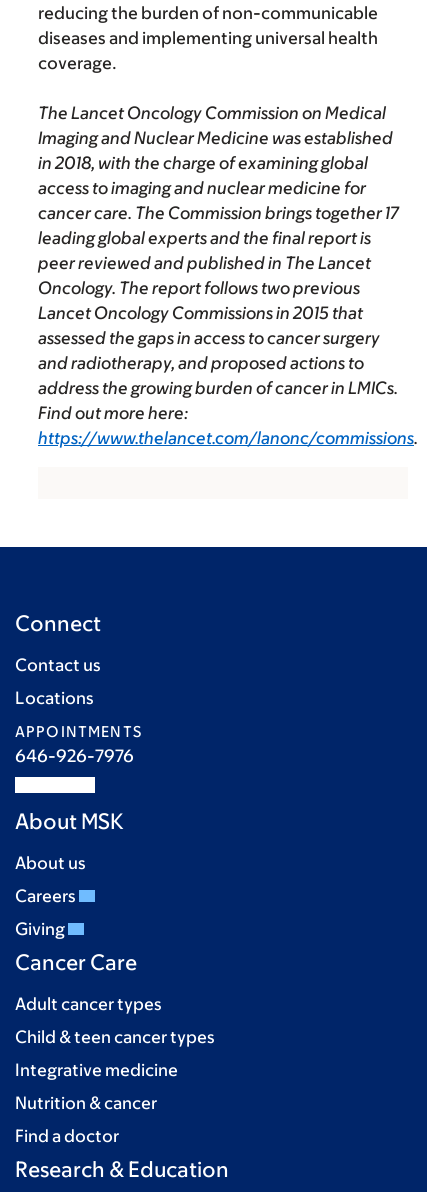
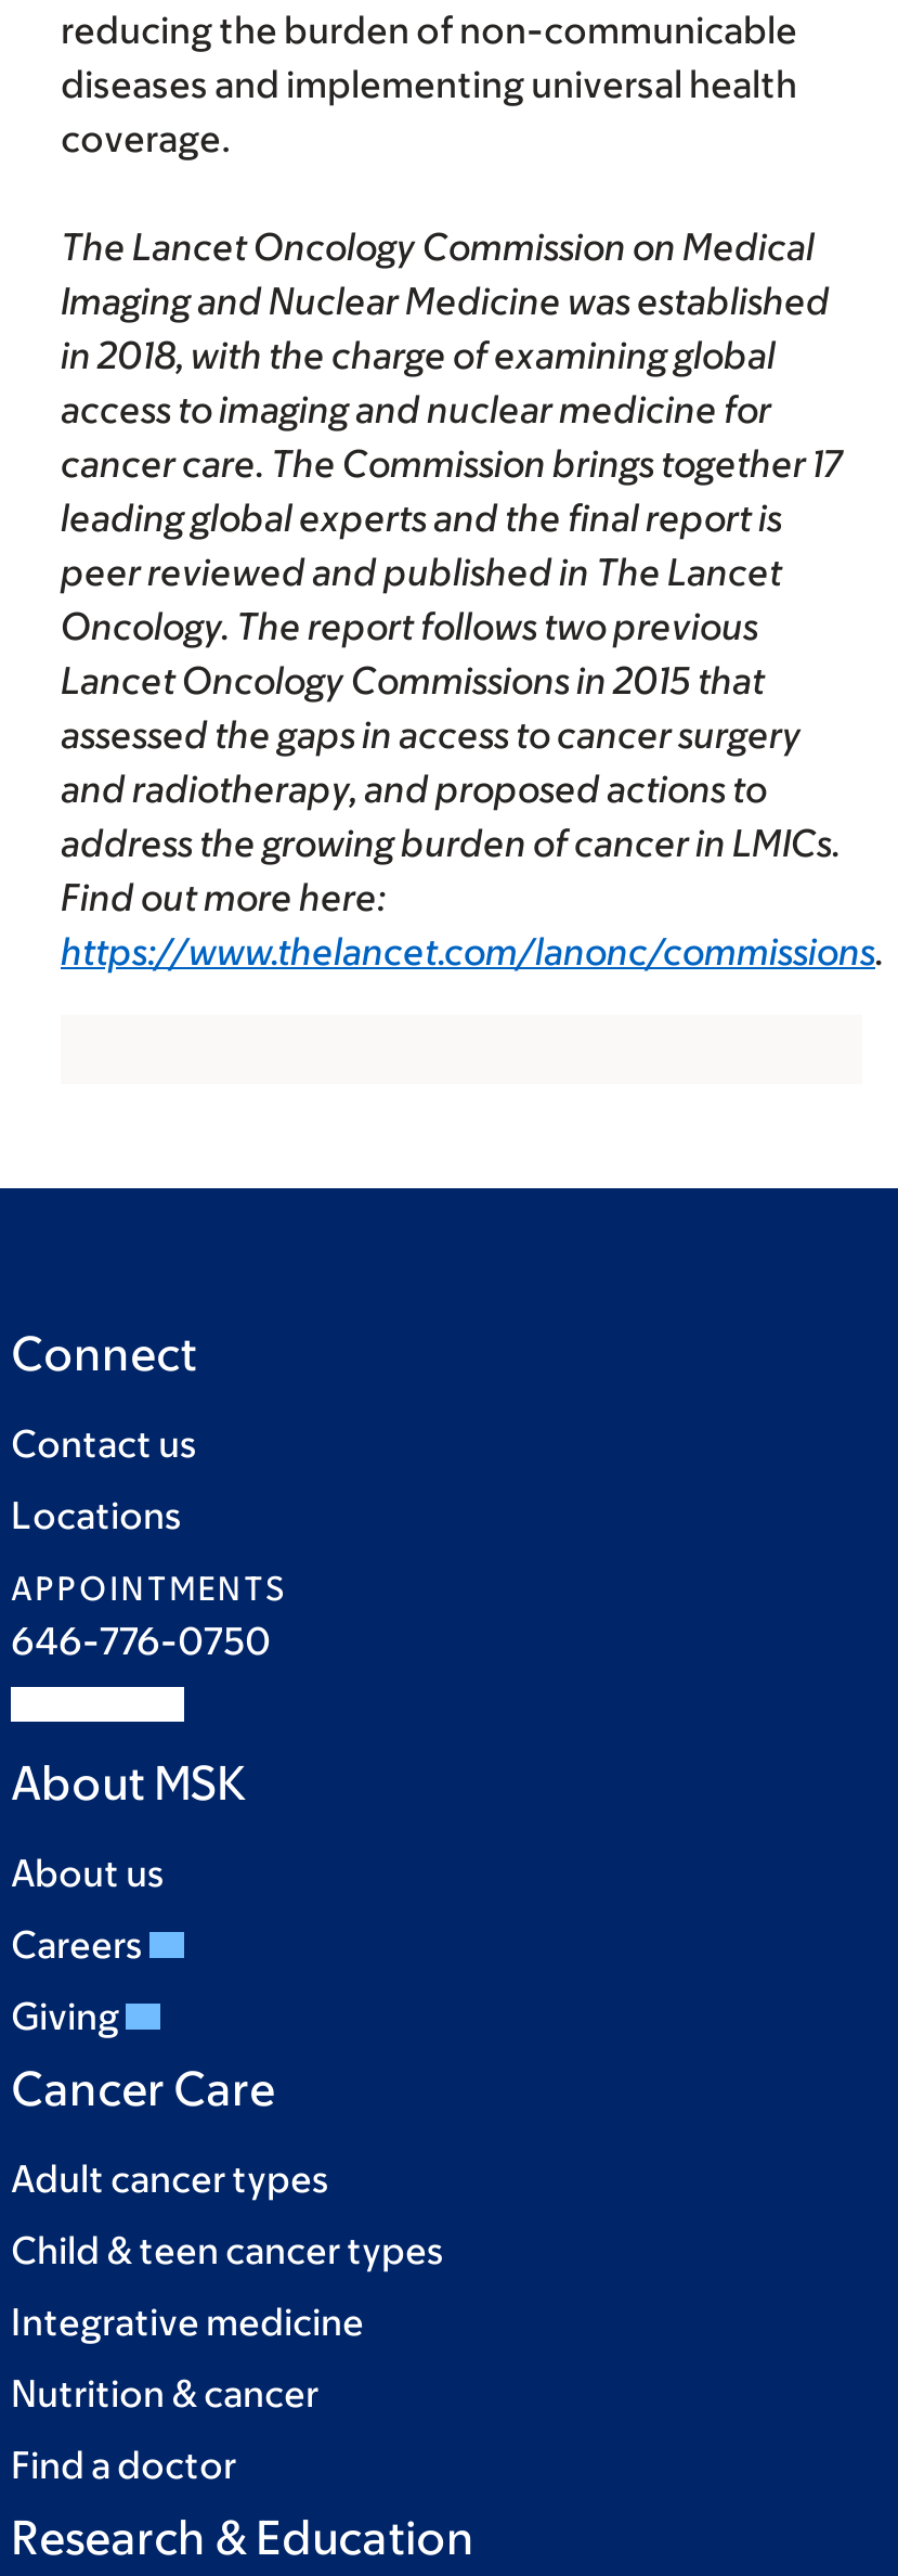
- 646-926-7976
+ 646-776-0750
